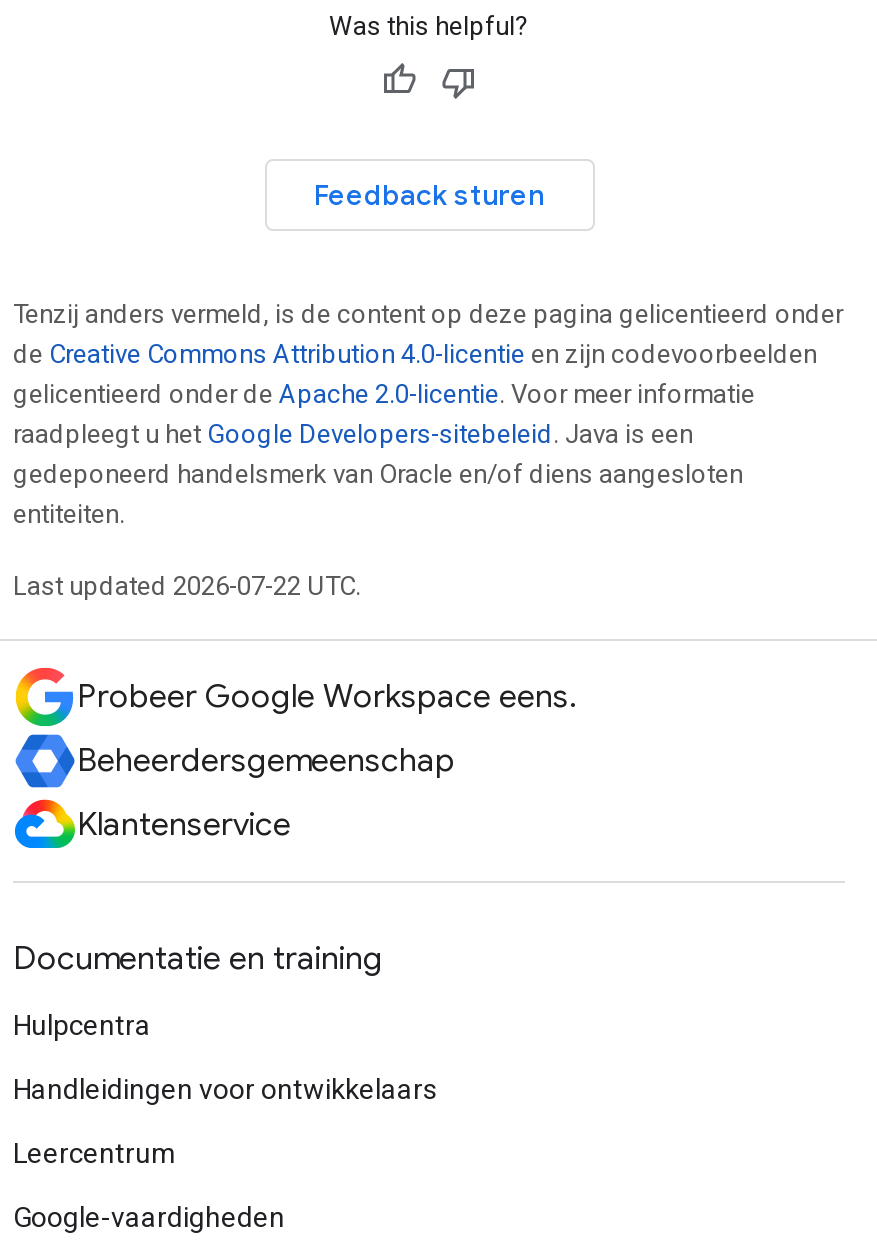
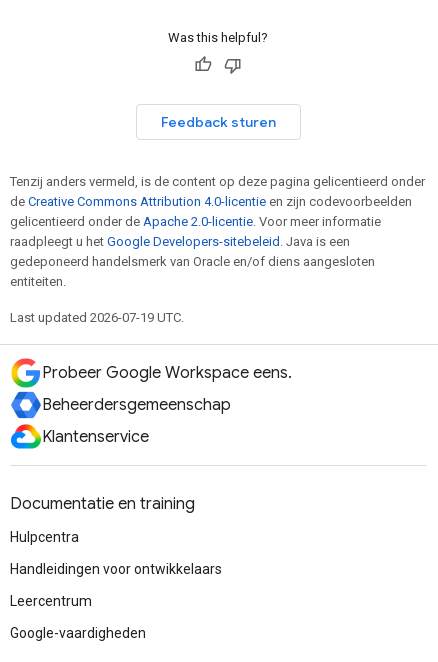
- Last updated 2026-07-22 UTC.
+ Last updated 2026-07-19 UTC.
